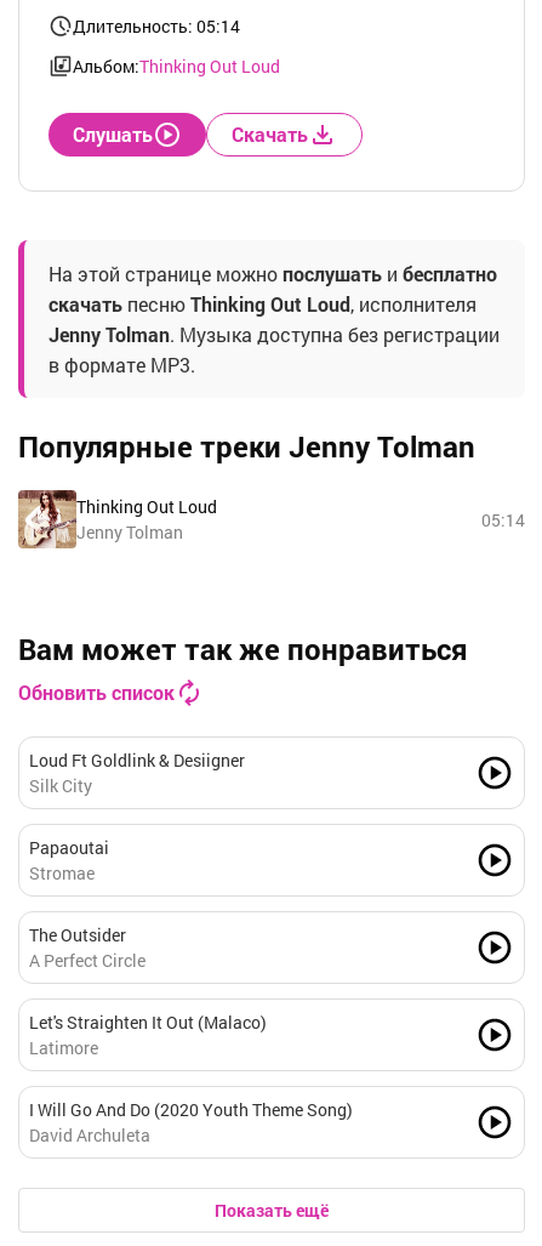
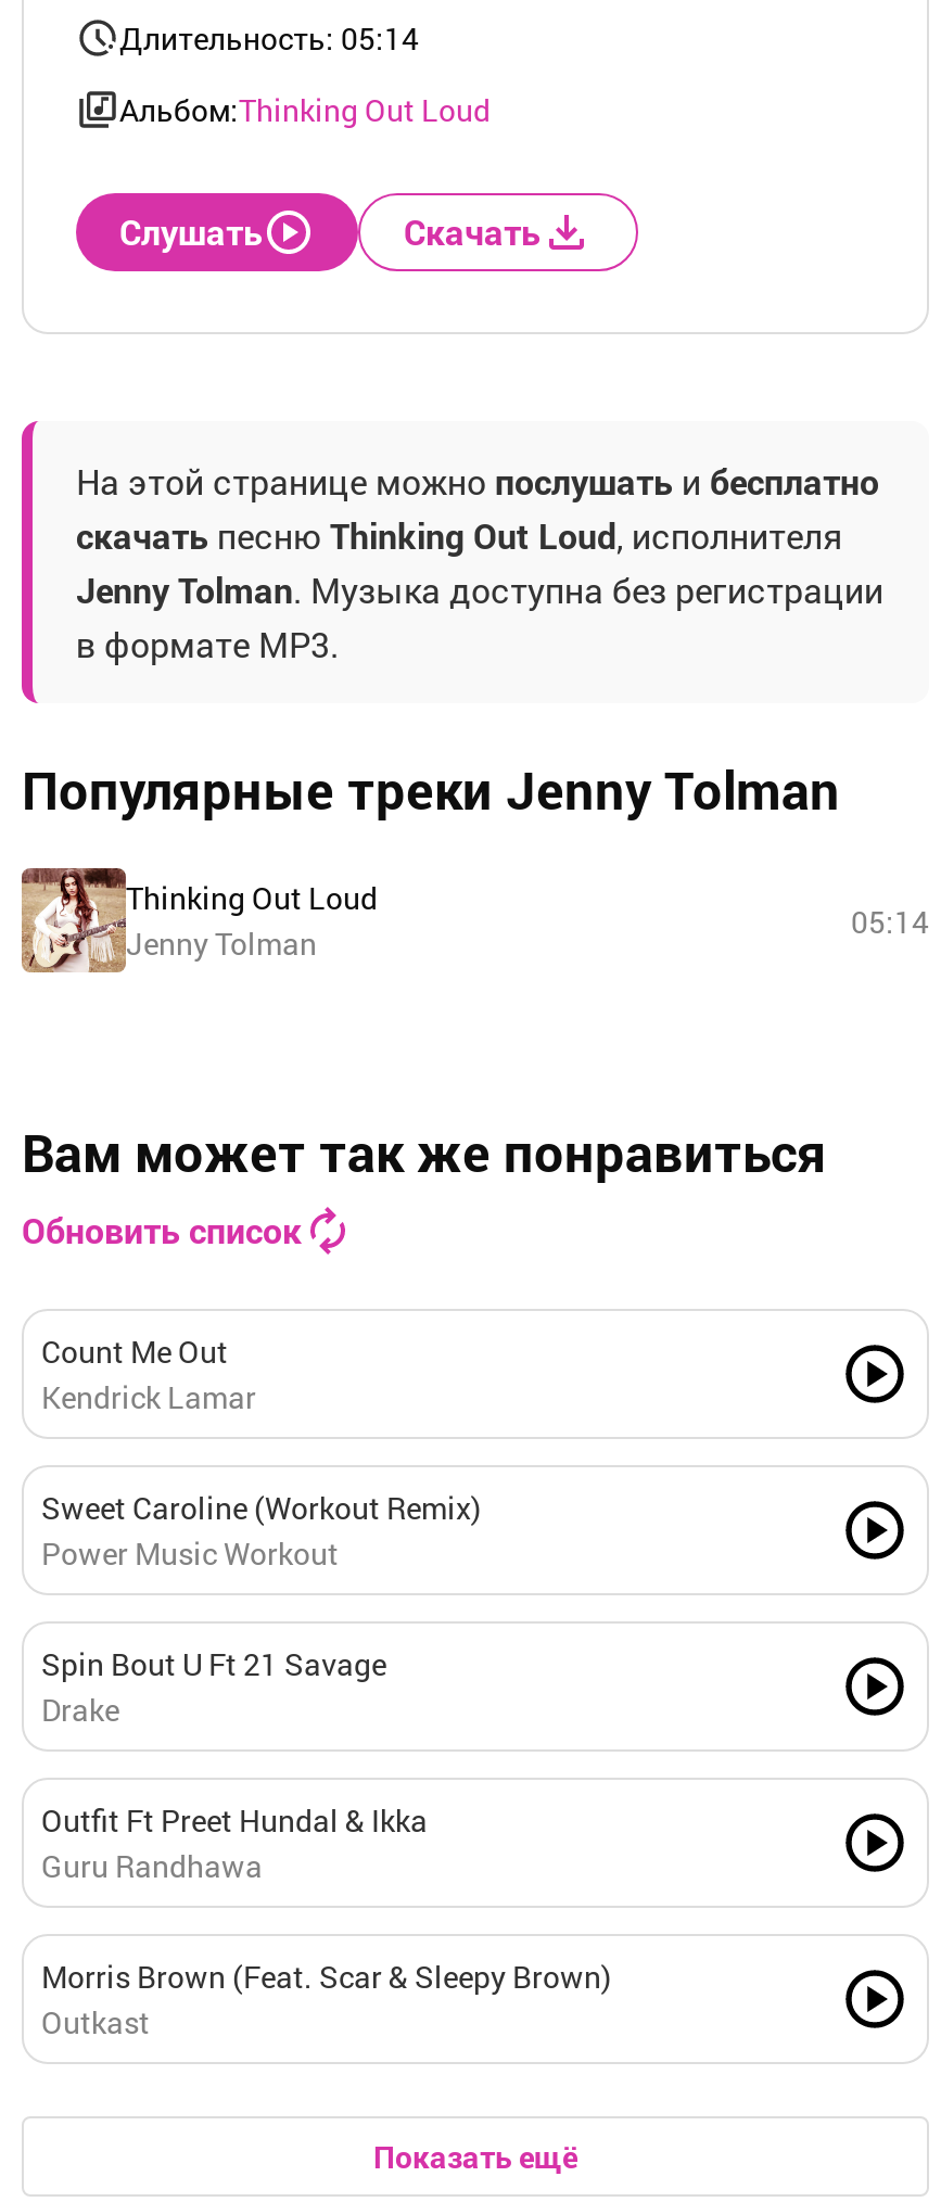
- Loud Ft Goldlink & Desiigner
- Silk City
+ Count Me Out
+ Kendrick Lamar

- Papaoutai
- Stromae
+ Sweet Caroline (Workout Remix)
+ Power Music Workout

- The Outsider
- A Perfect Circle
+ Spin Bout U Ft 21 Savage
+ Drake

- Let's Straighten It Out (Malaco)
- Latimore
+ Outfit Ft Preet Hundal & Ikka
+ Guru Randhawa

- I Will Go And Do (2020 Youth Theme Song)
- David Archuleta
+ Morris Brown (Feat. Scar & Sleepy Brown)
+ Outkast
